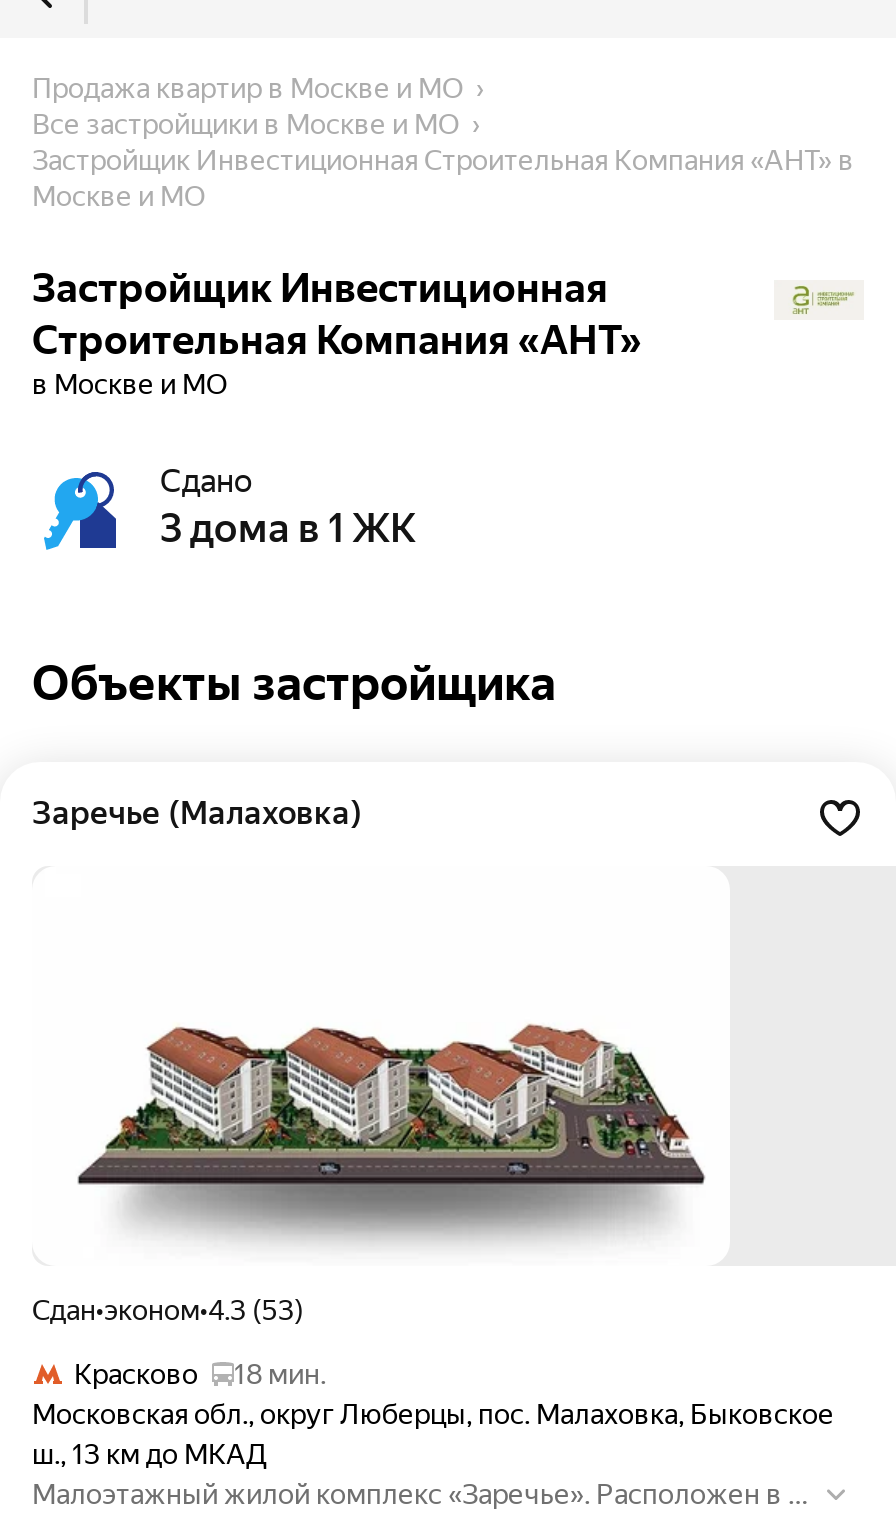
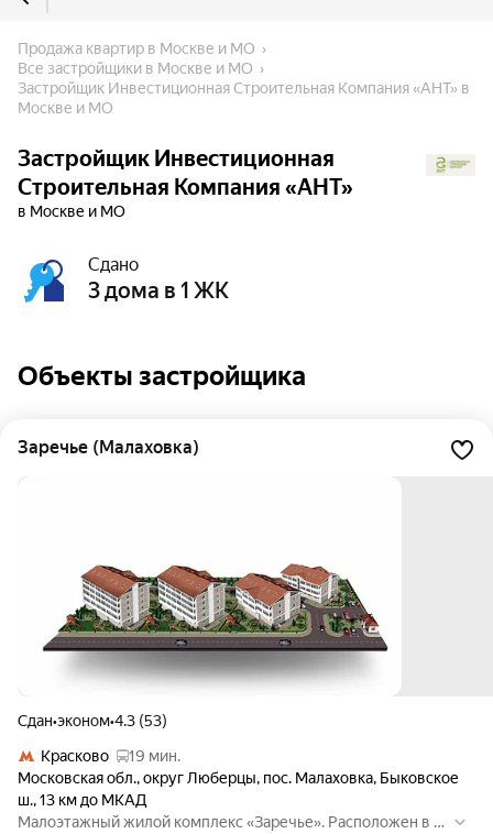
- Красково 18 мин.
+ Красково 19 мин.
